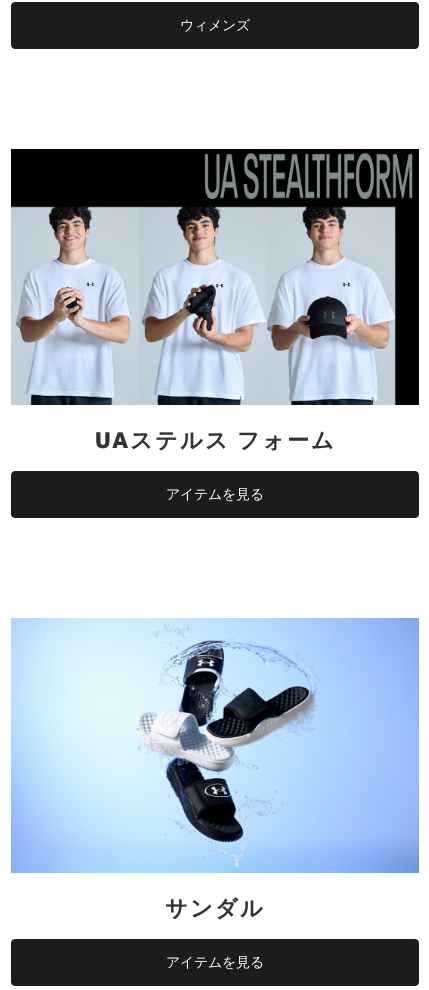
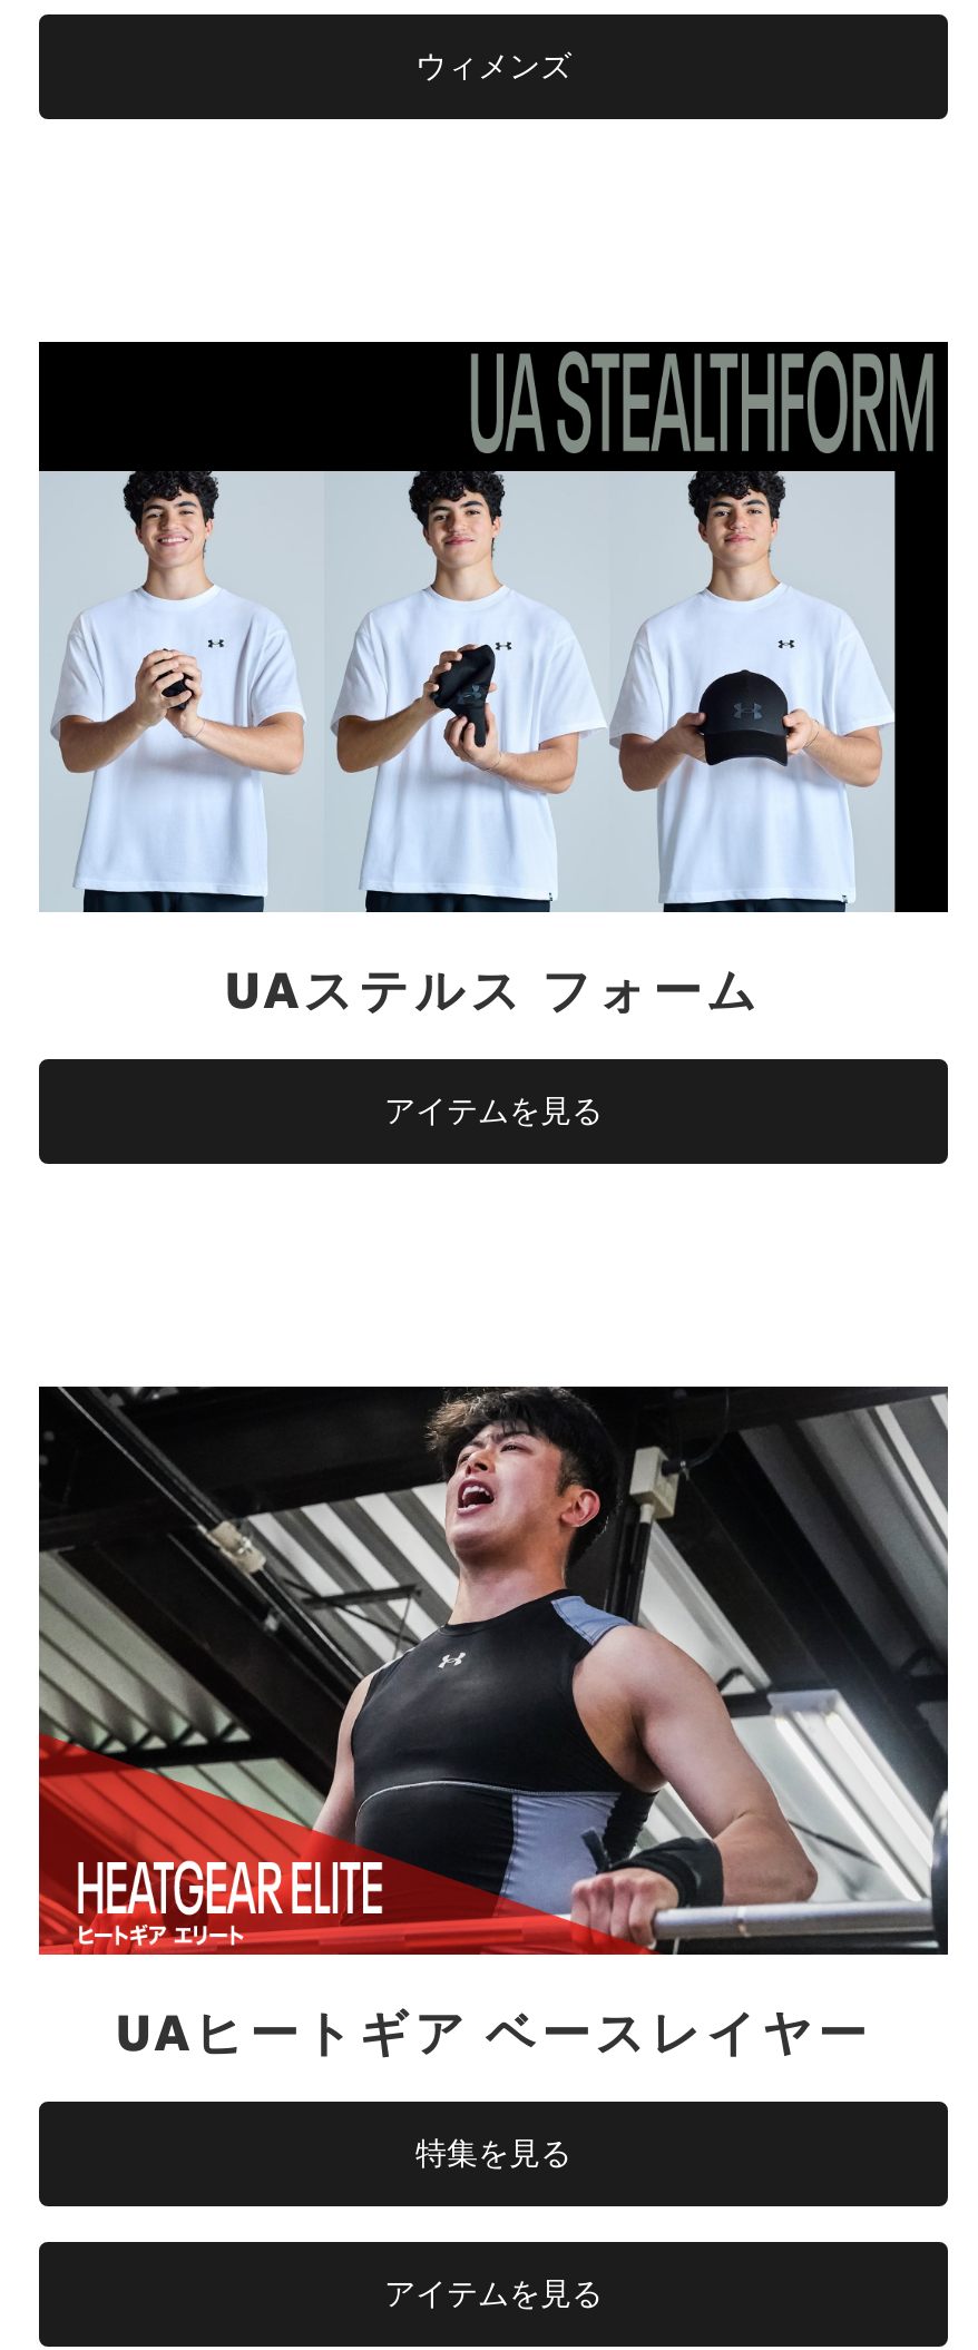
- [image]
- サンダル
+ [image]
+ UAヒートギア ベースレイヤー
+ 特集を見る
